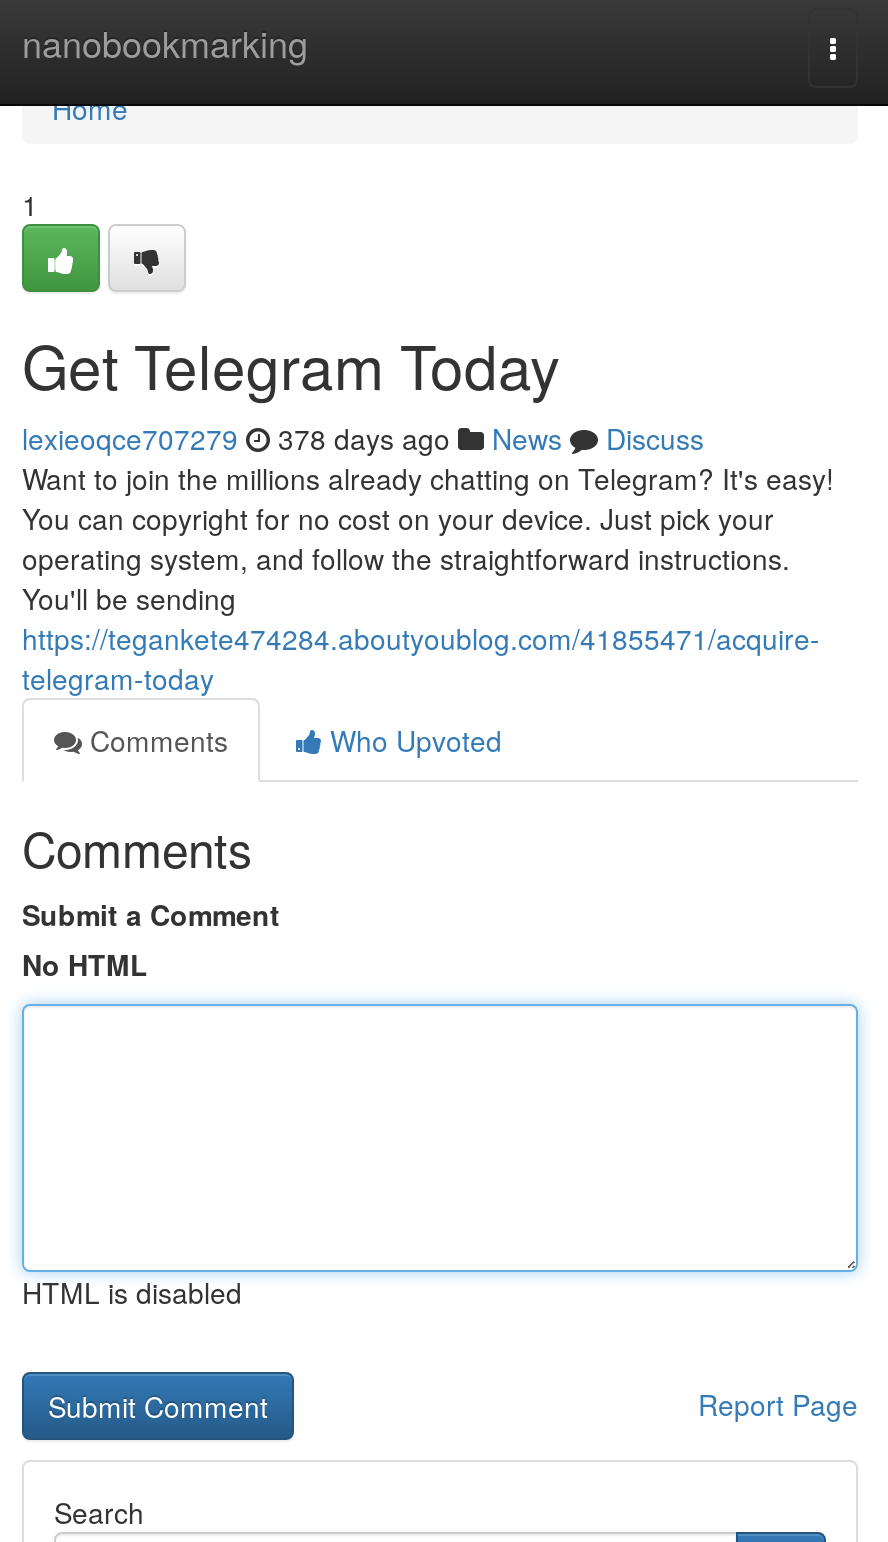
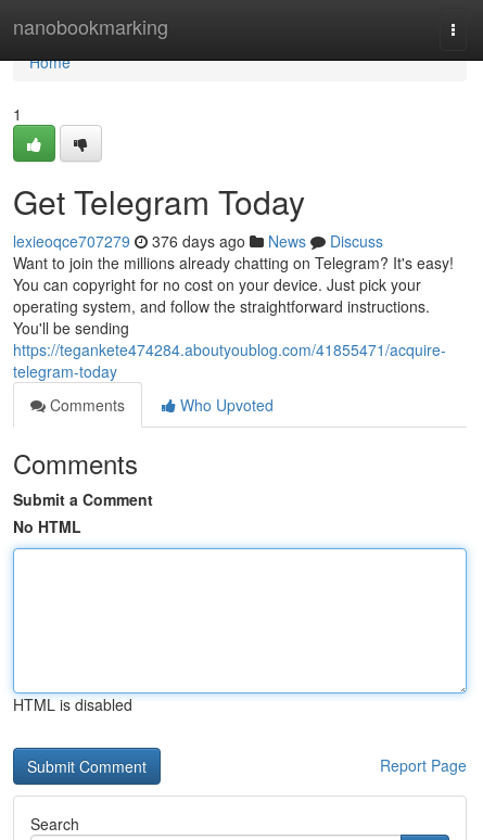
- lexieoqce707279 378 days ago News Discuss
+ lexieoqce707279 376 days ago News Discuss
